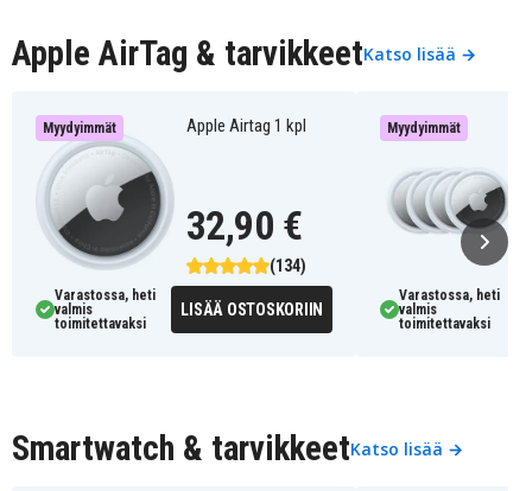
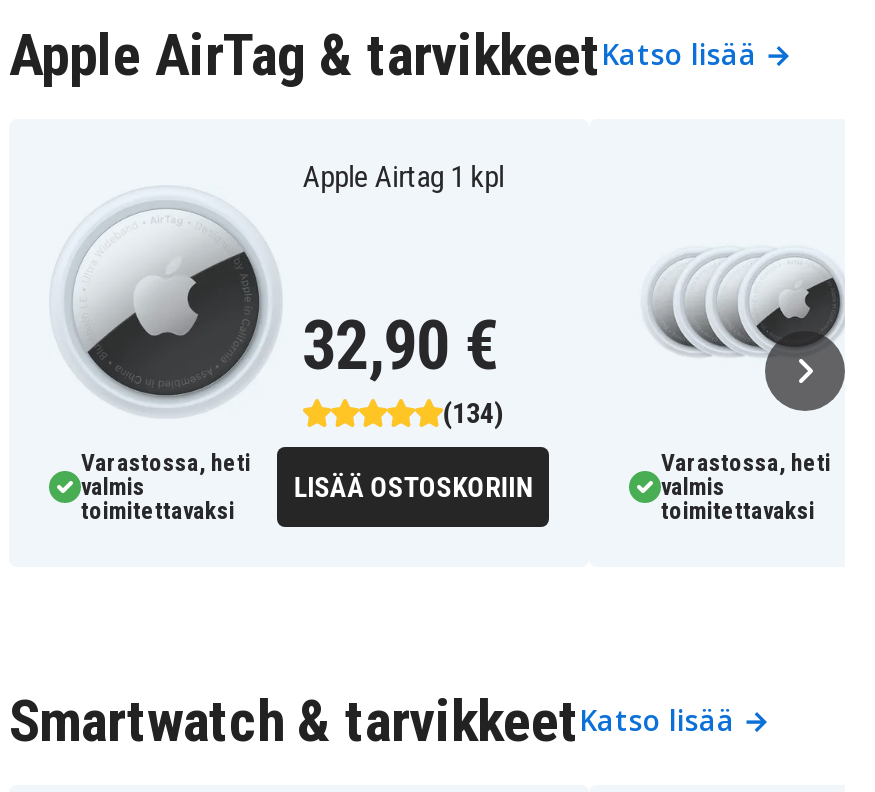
- Myydyimmät

- Myydyimmät
